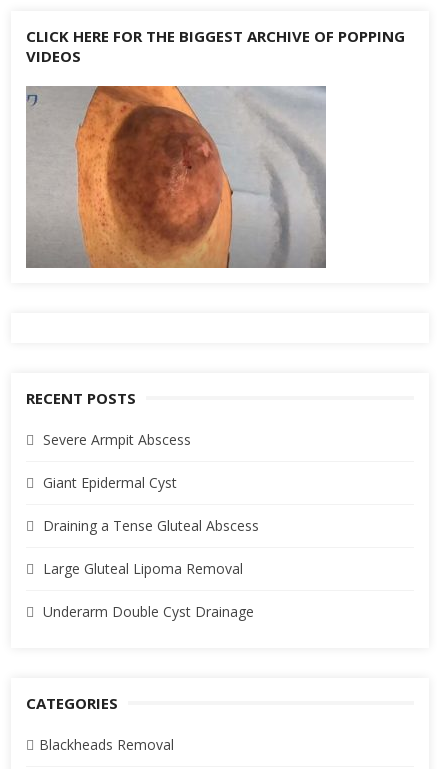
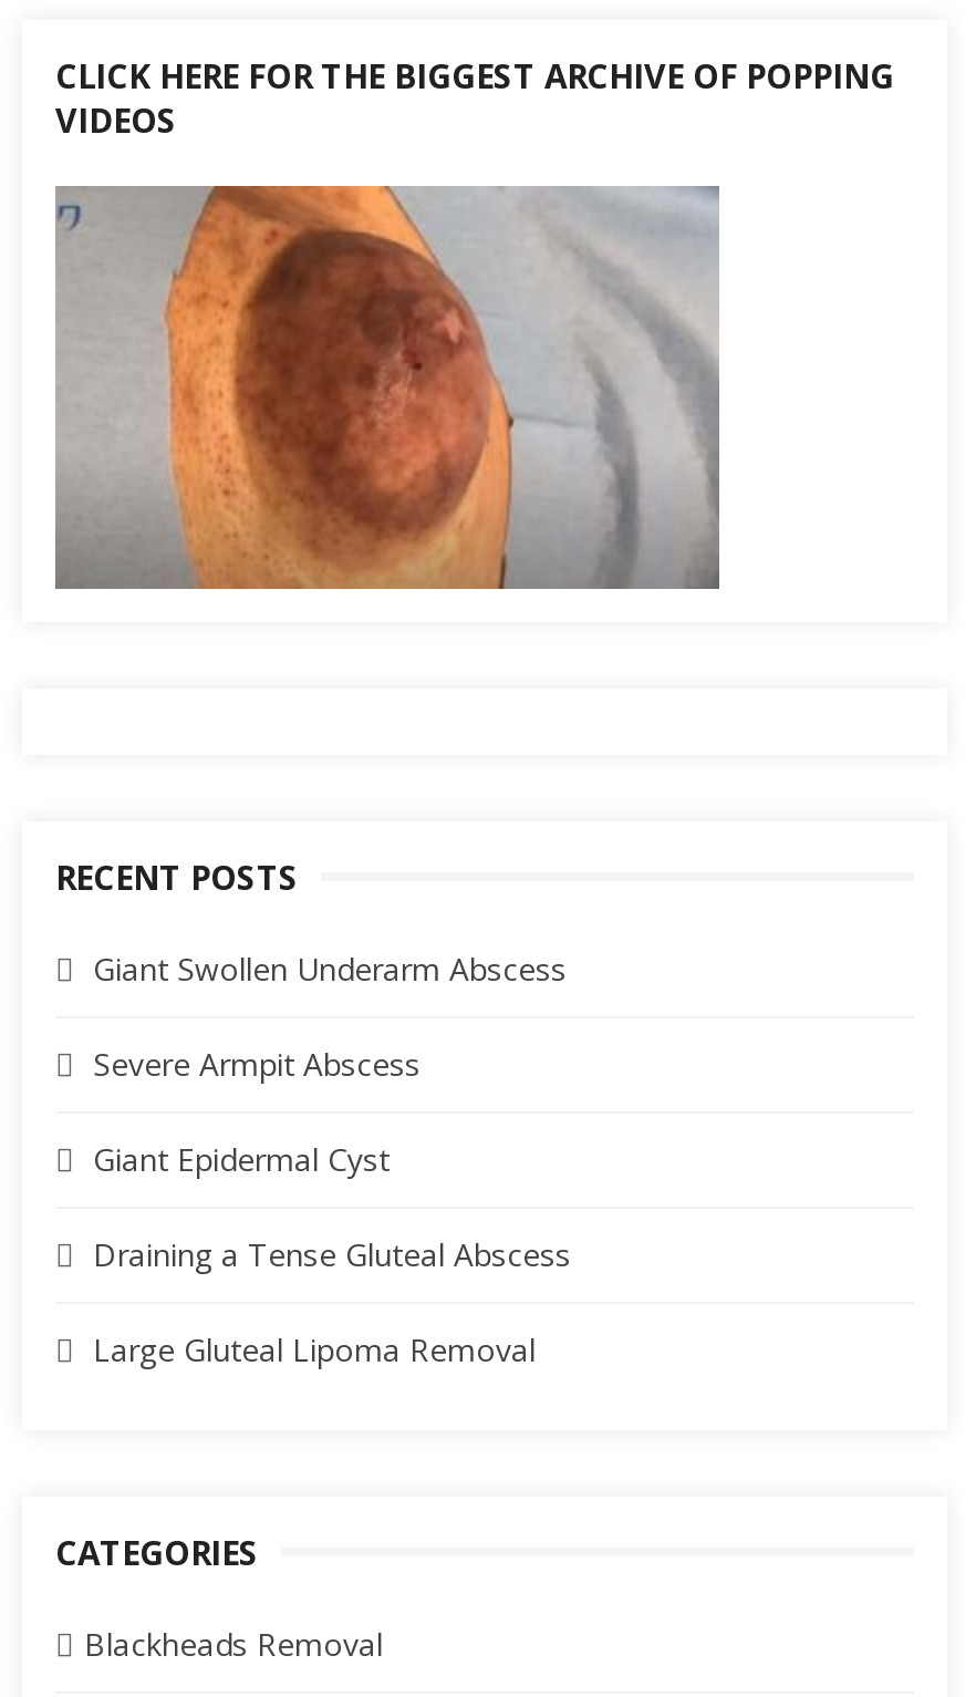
+ Giant Swollen Underarm Abscess

moved down: Severe Armpit Abscess | Giant Epidermal Cyst | Draining a Tense Gluteal Abscess | Large Gluteal Lipoma Removal

- Underarm Double Cyst Drainage
